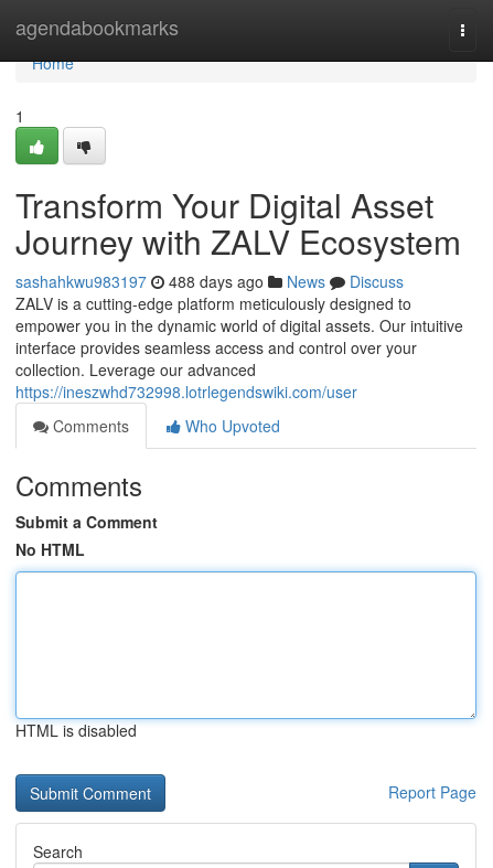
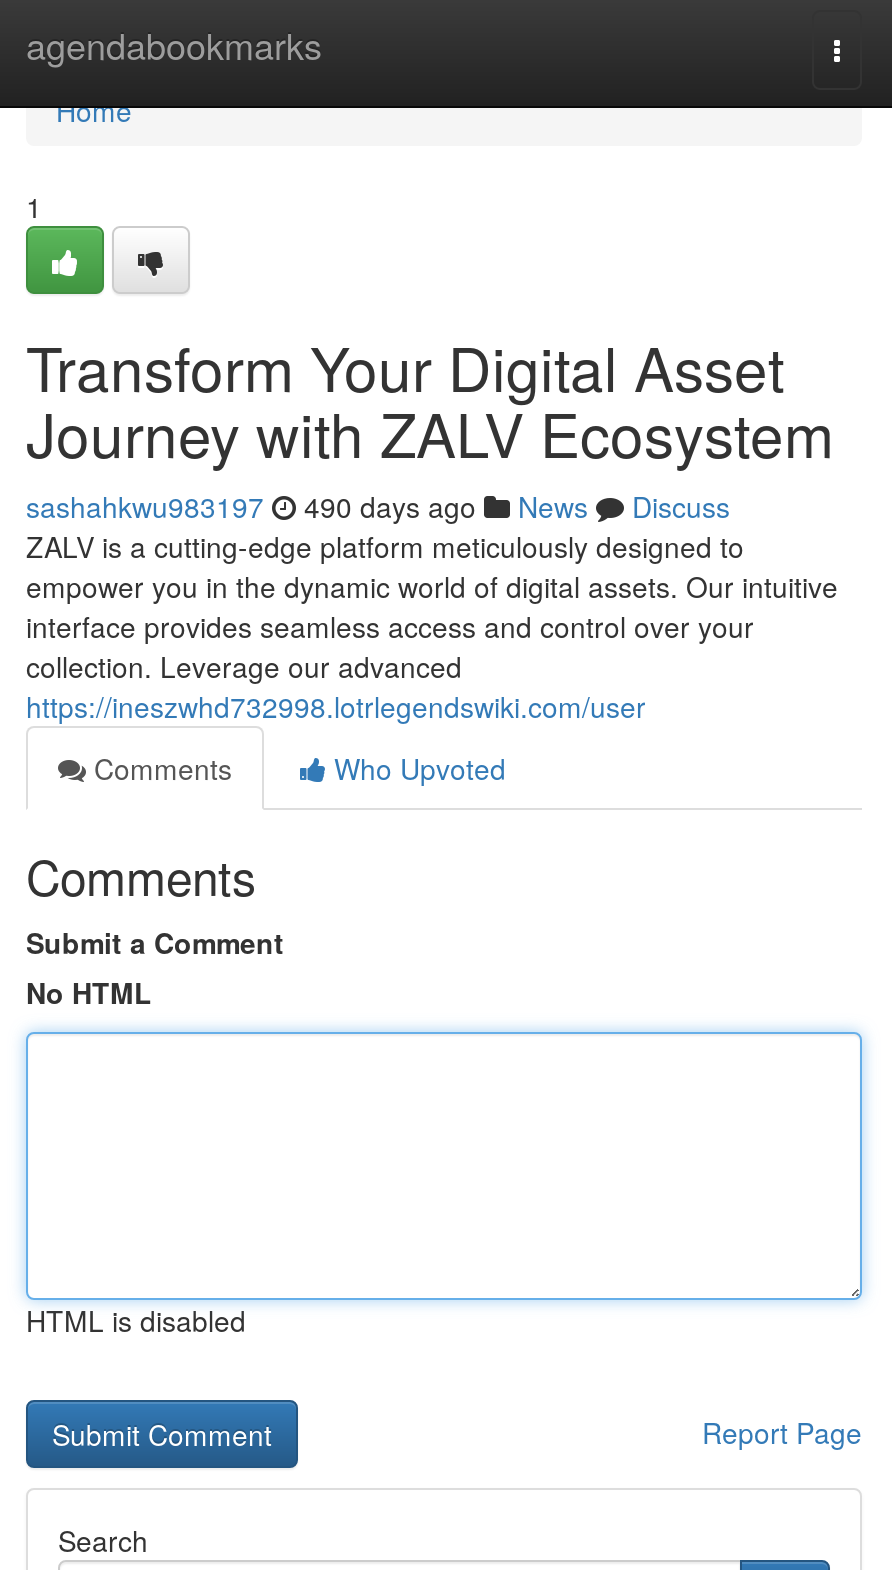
- sashahkwu983197 488 days ago News Discuss
+ sashahkwu983197 490 days ago News Discuss
